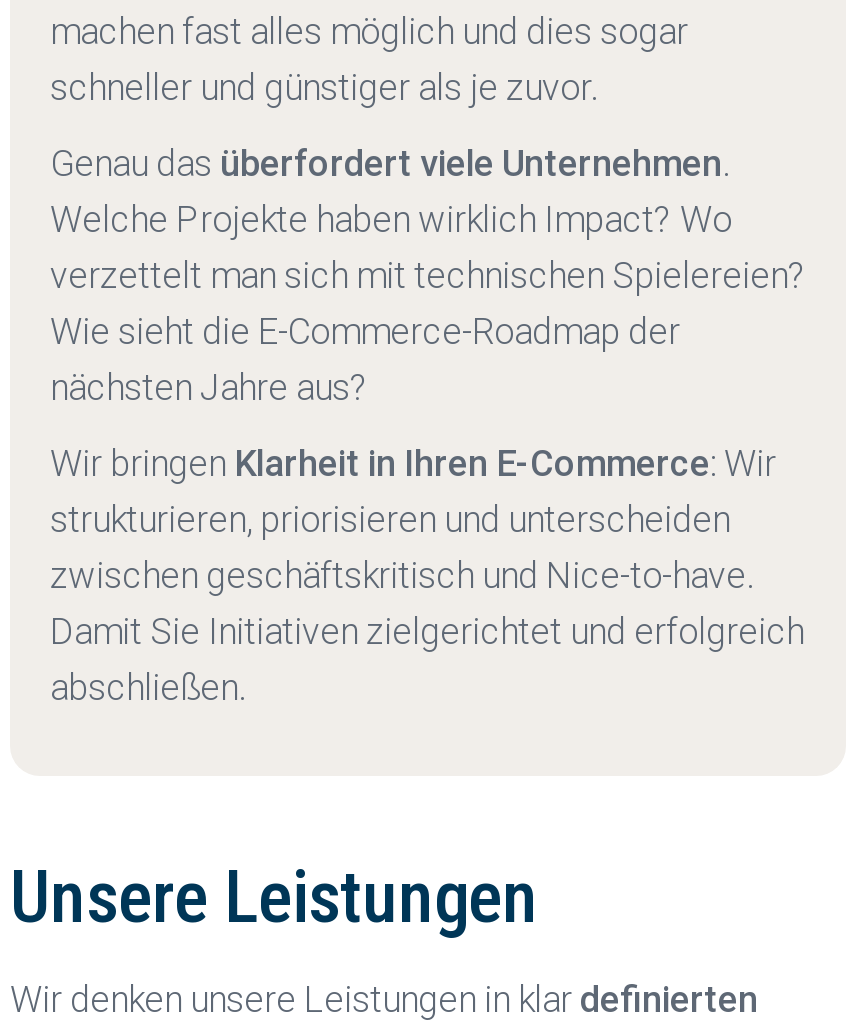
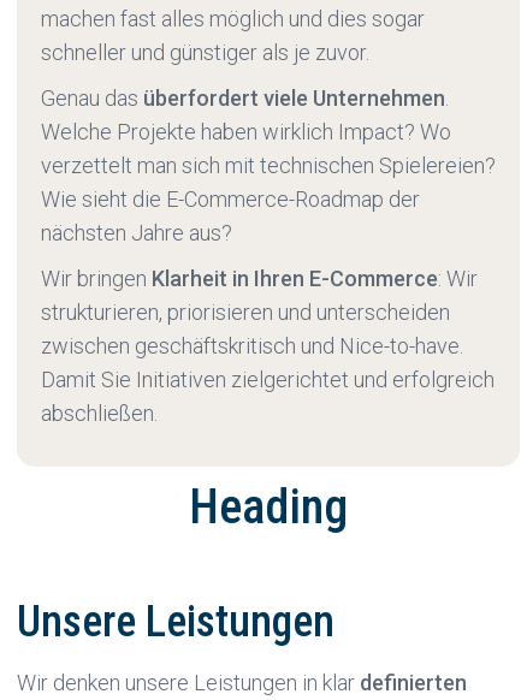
+ Heading
